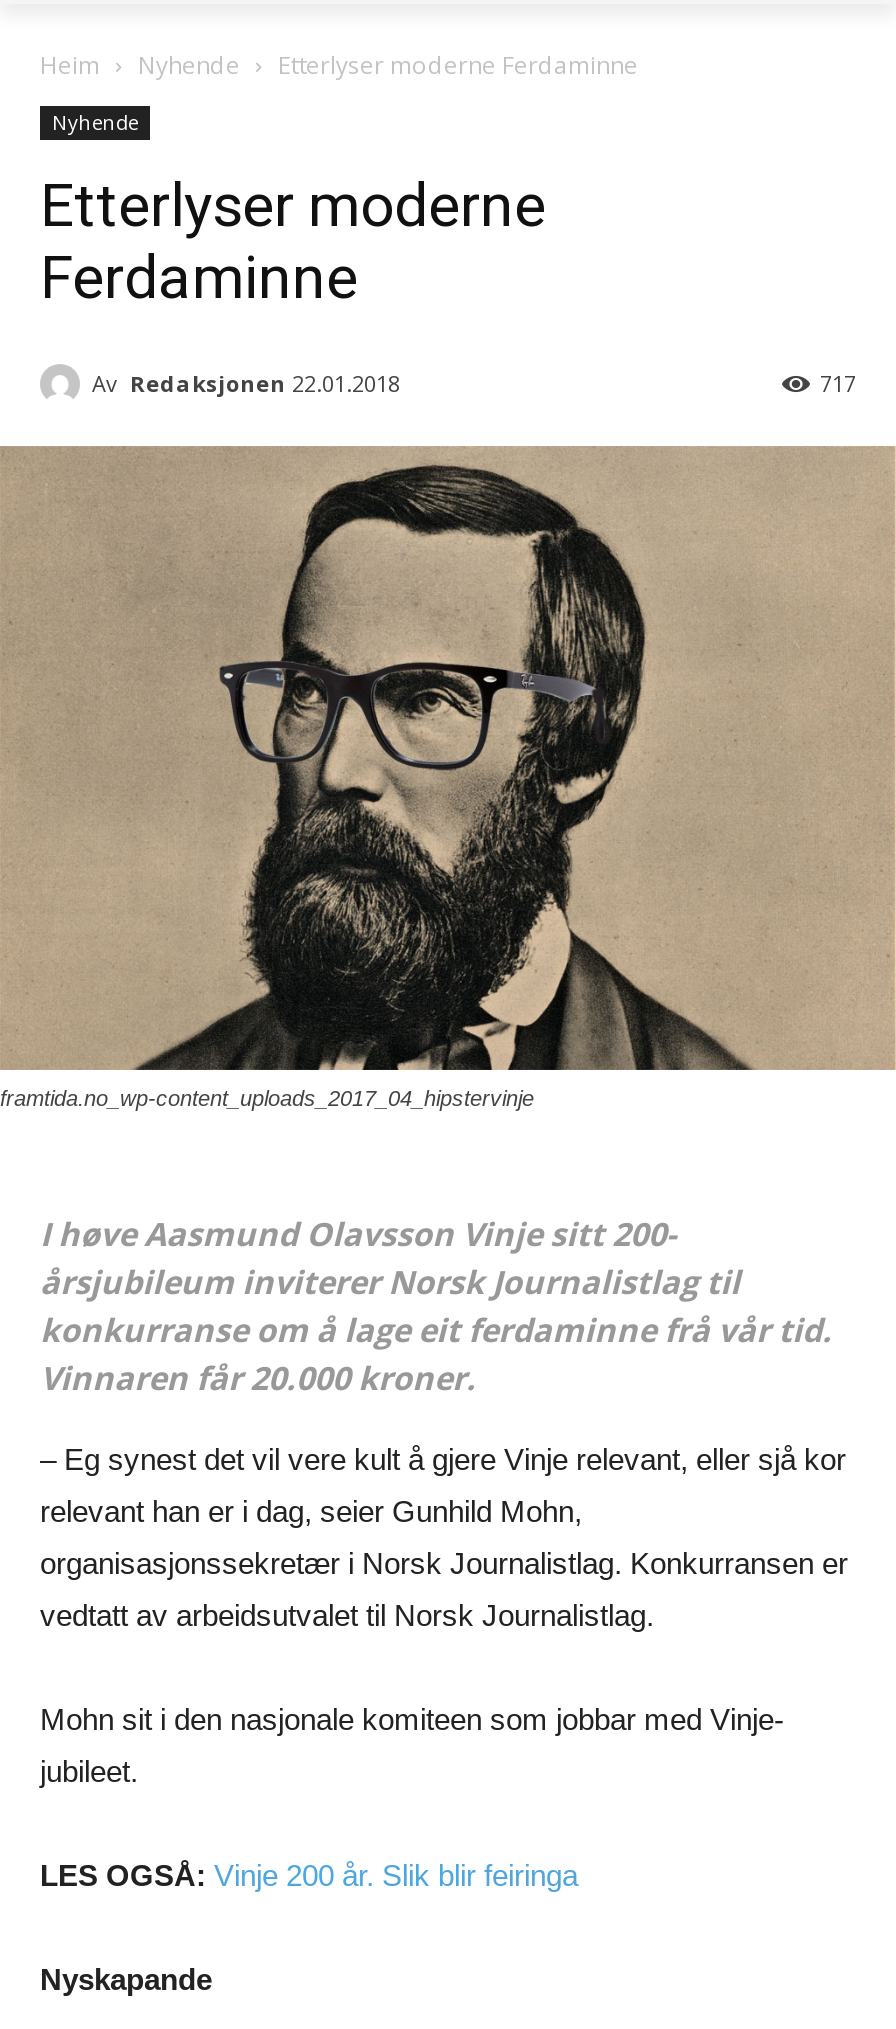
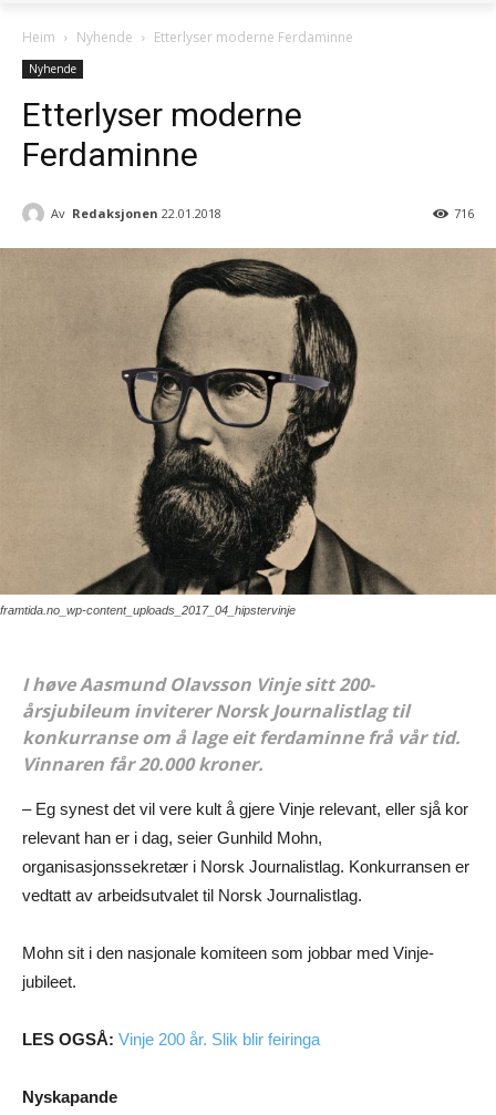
- 717
+ 716
